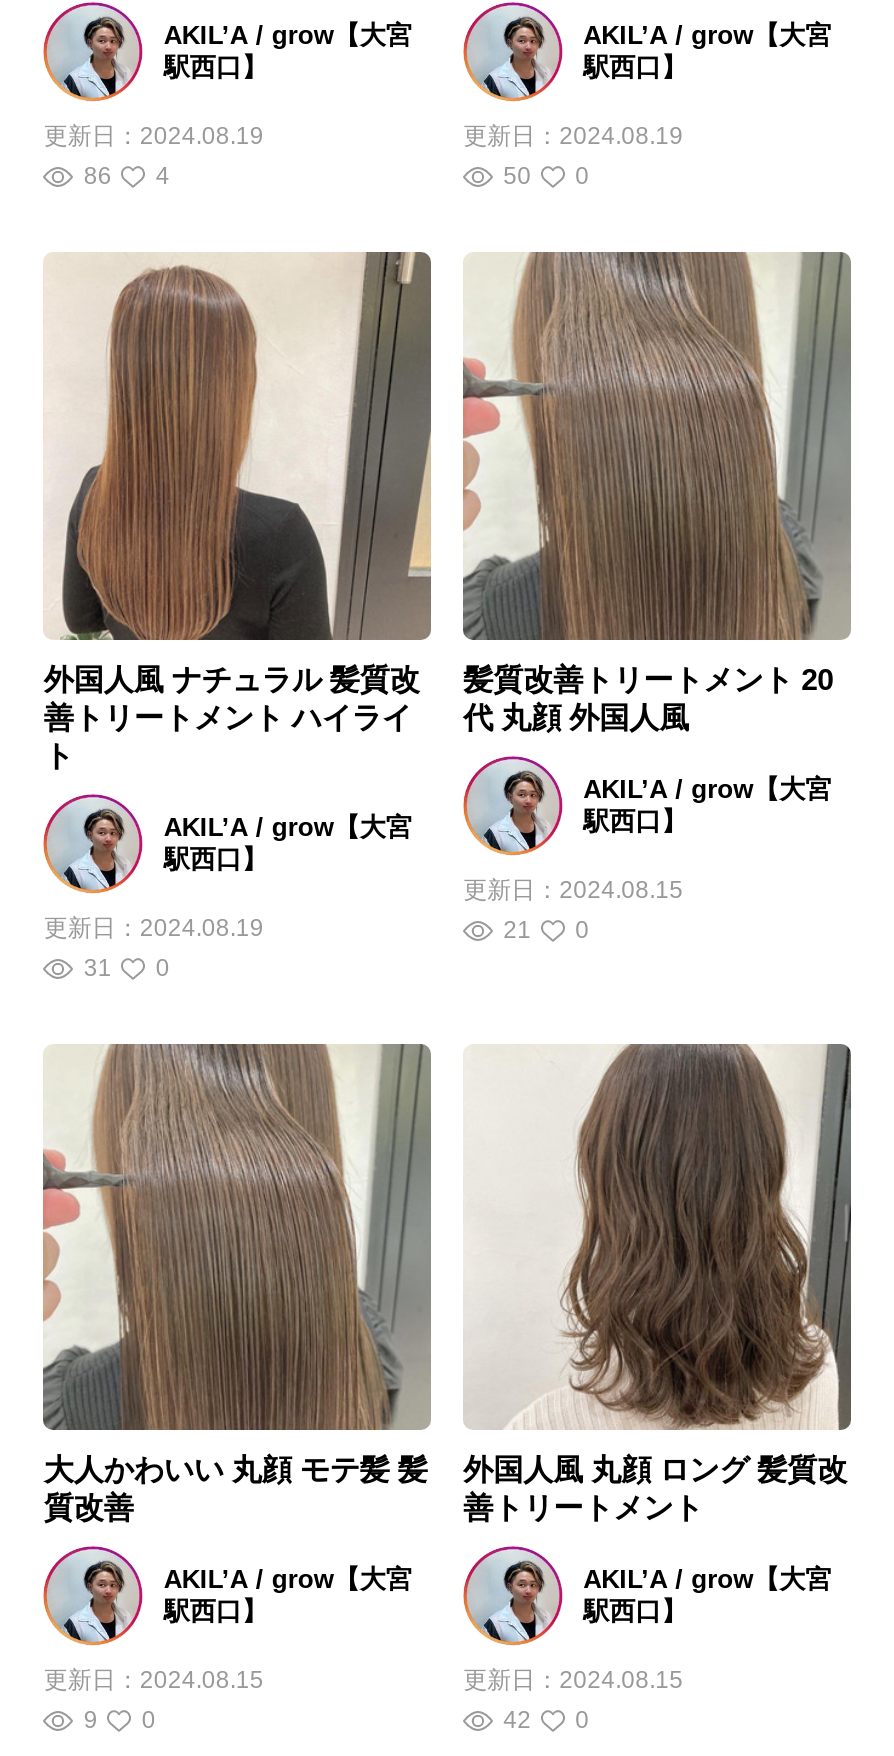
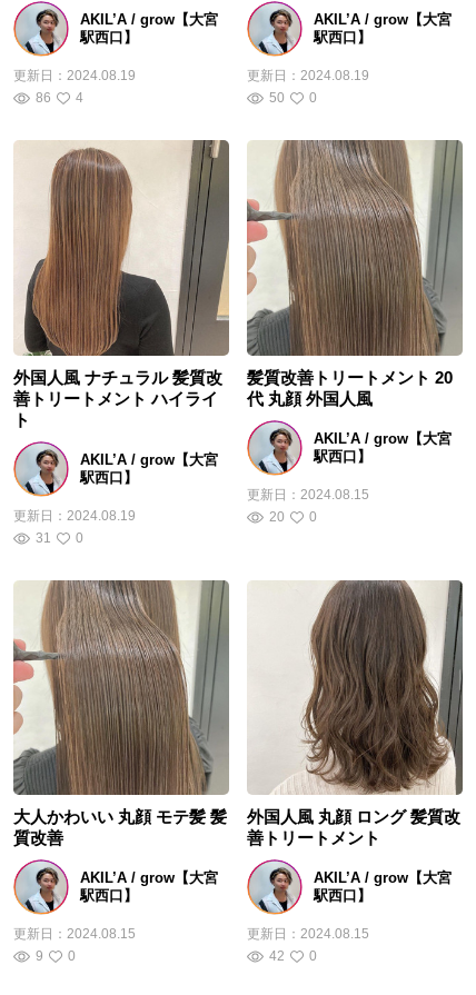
- 21 0
+ 20 0
